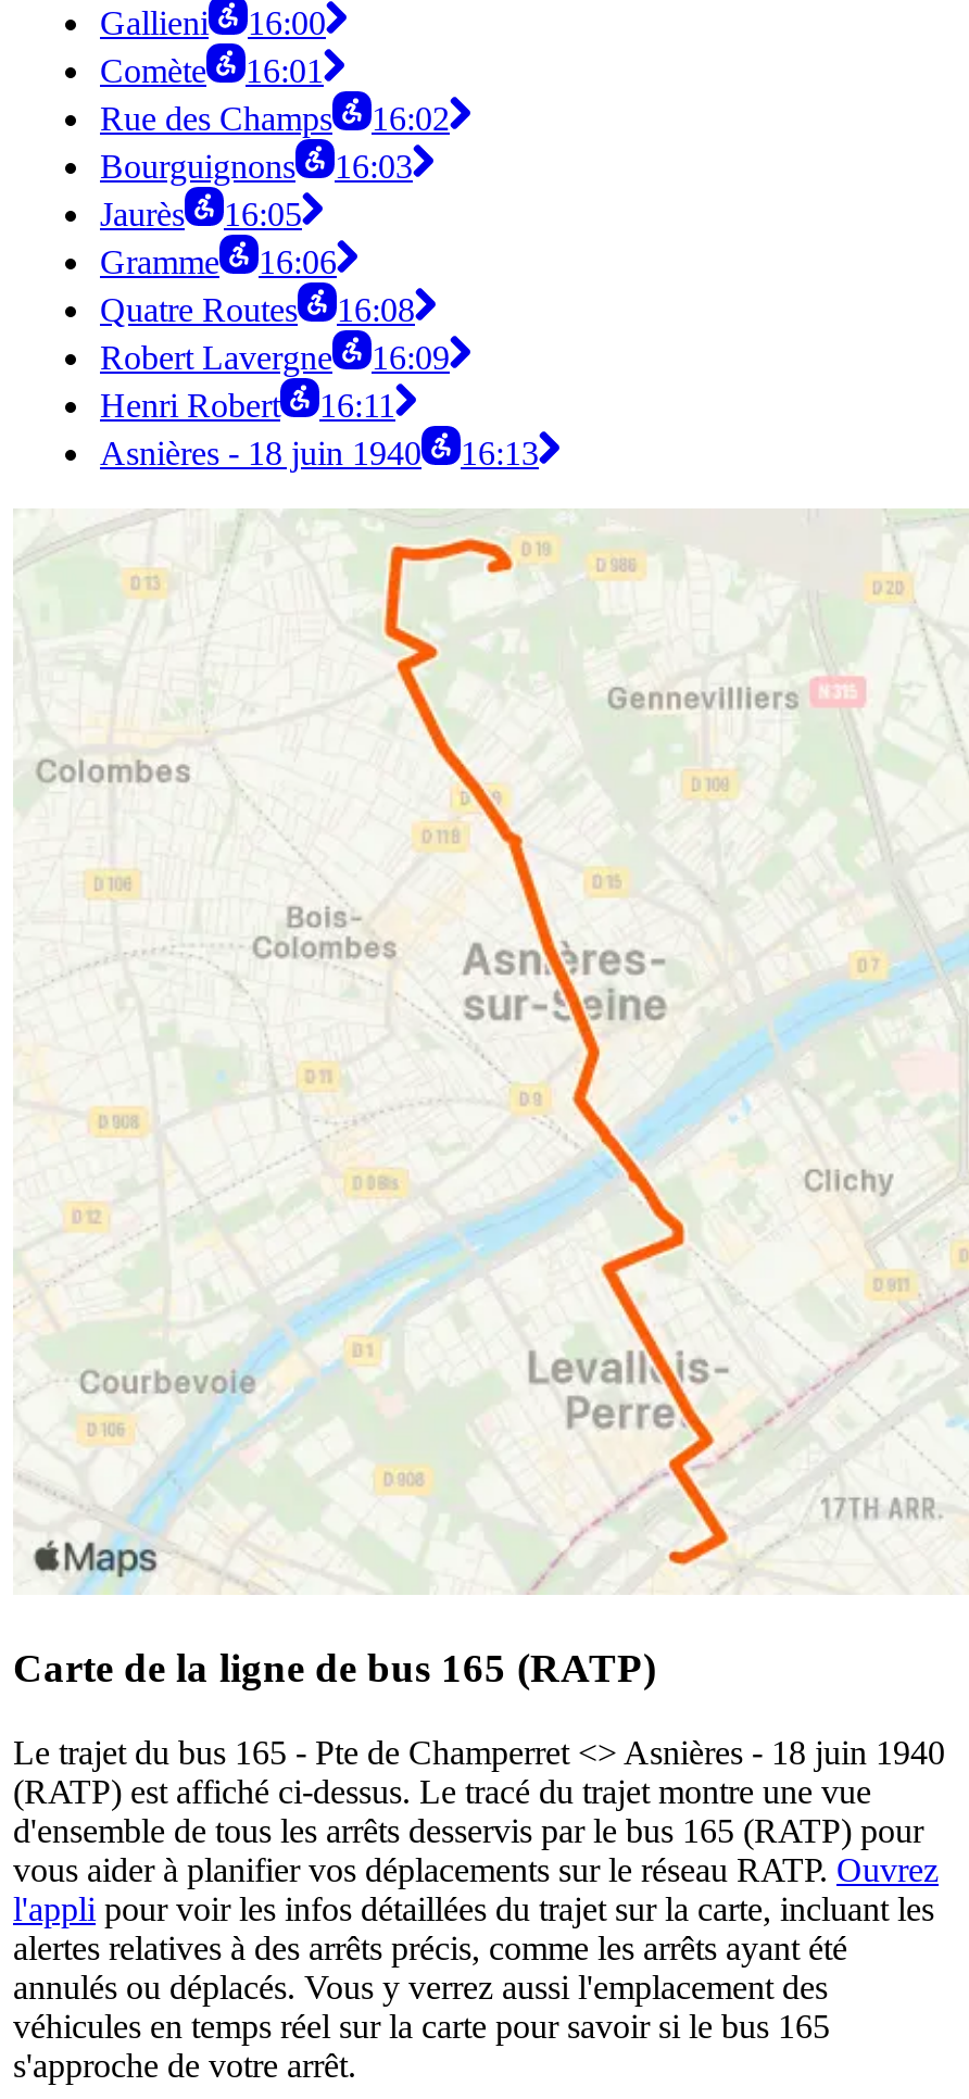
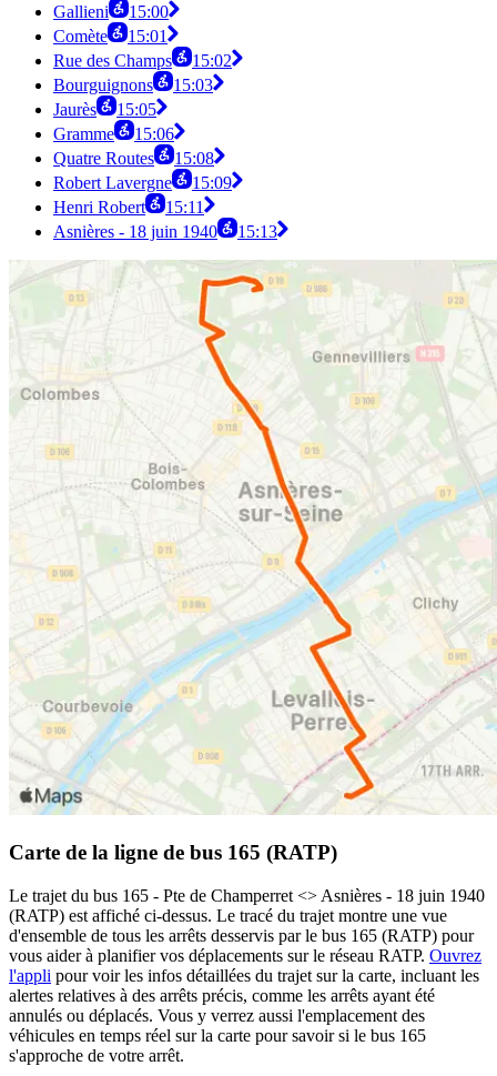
- Gallieni 16:00
+ Gallieni 15:00

- Comète 16:01
+ Comète 15:01

- Rue des Champs 16:02
+ Rue des Champs 15:02

- Bourguignons 16:03
+ Bourguignons 15:03

- Jaurès 16:05
+ Jaurès 15:05

- Gramme 16:06
+ Gramme 15:06

- Quatre Routes 16:08
+ Quatre Routes 15:08

- Robert Lavergne 16:09
+ Robert Lavergne 15:09

- Henri Robert 16:11
+ Henri Robert 15:11

- Asnières - 18 juin 1940 16:13
+ Asnières - 18 juin 1940 15:13
